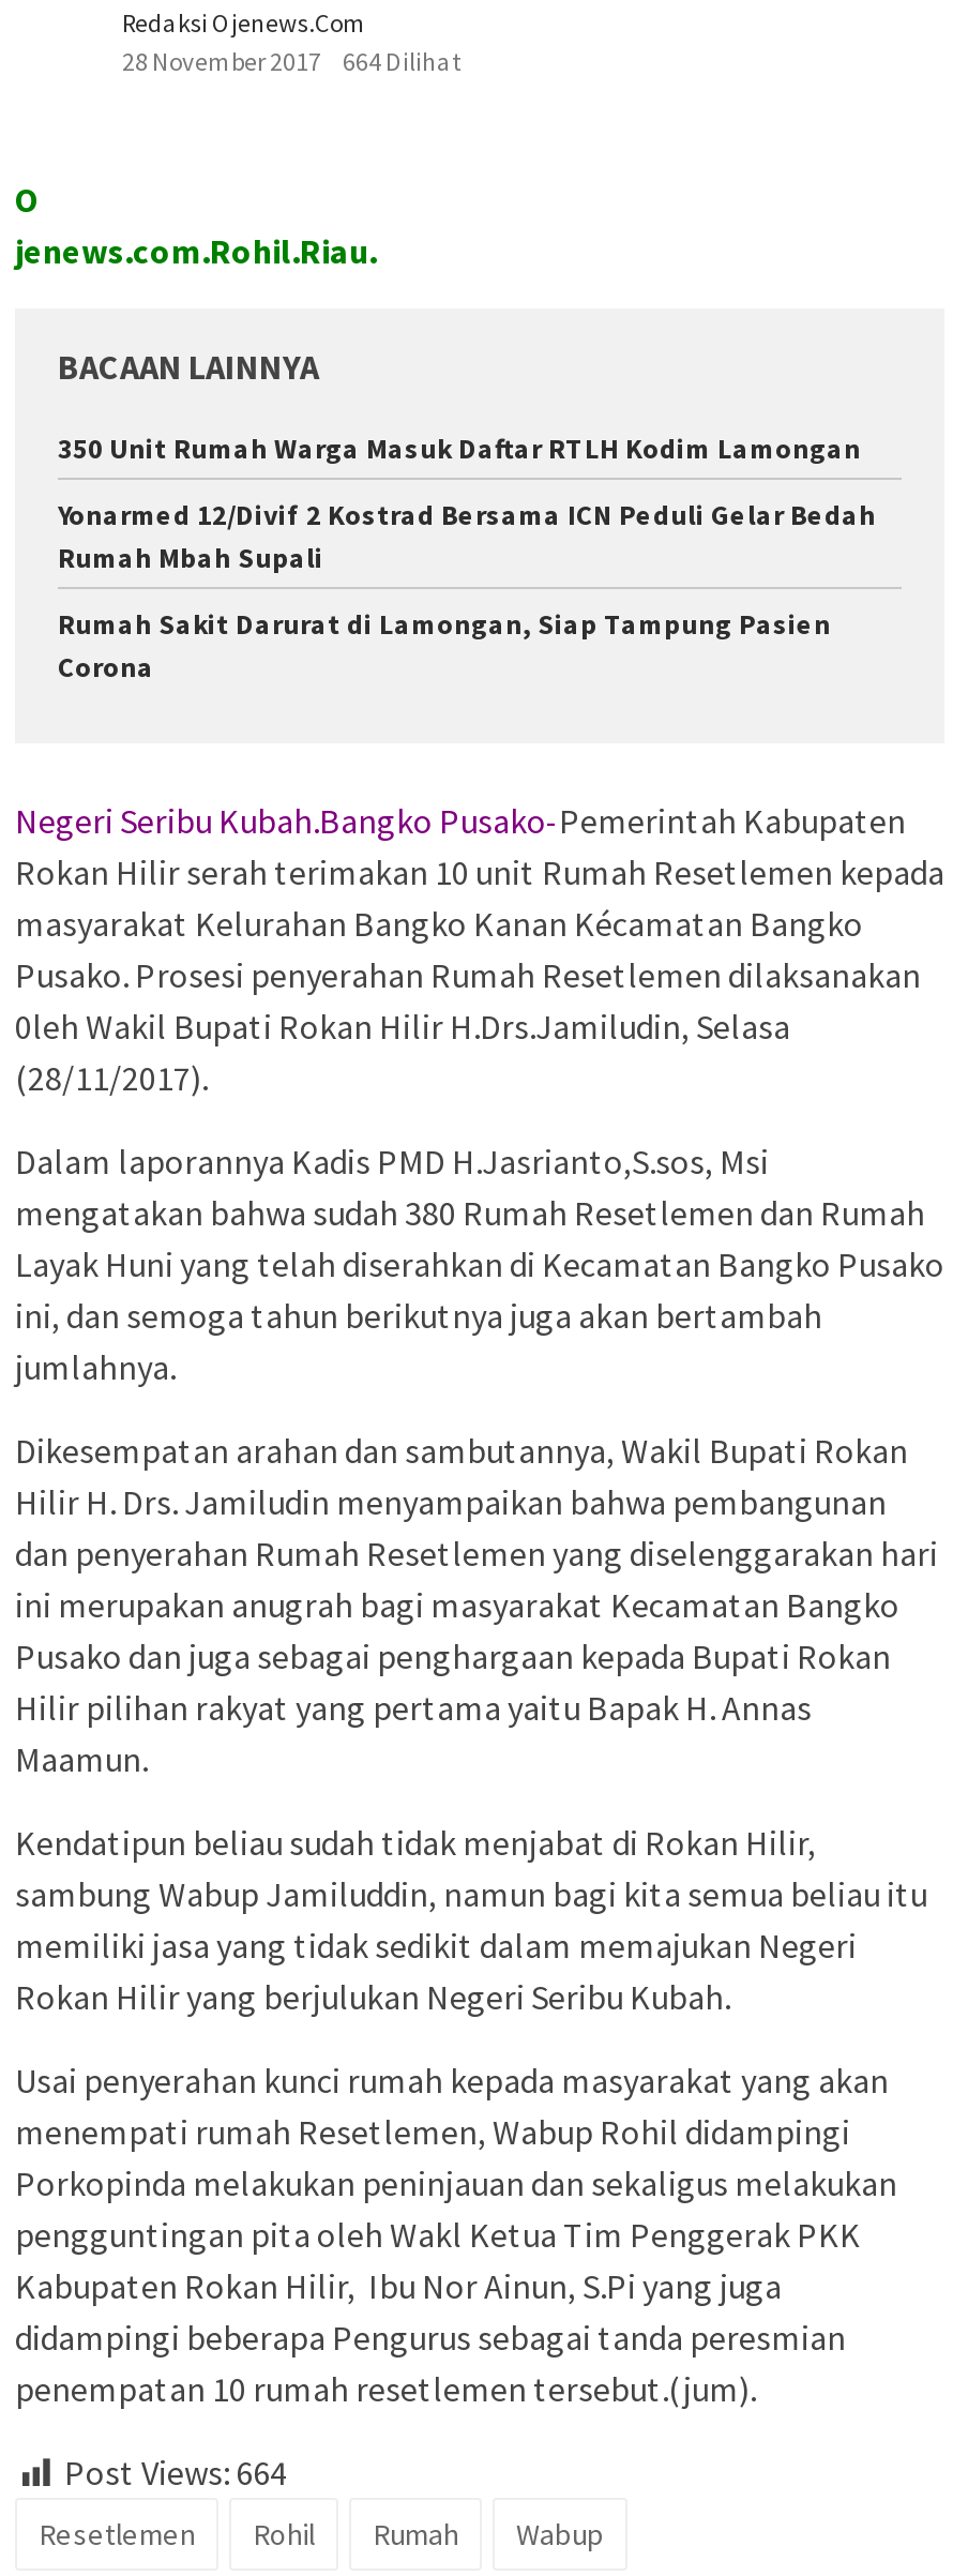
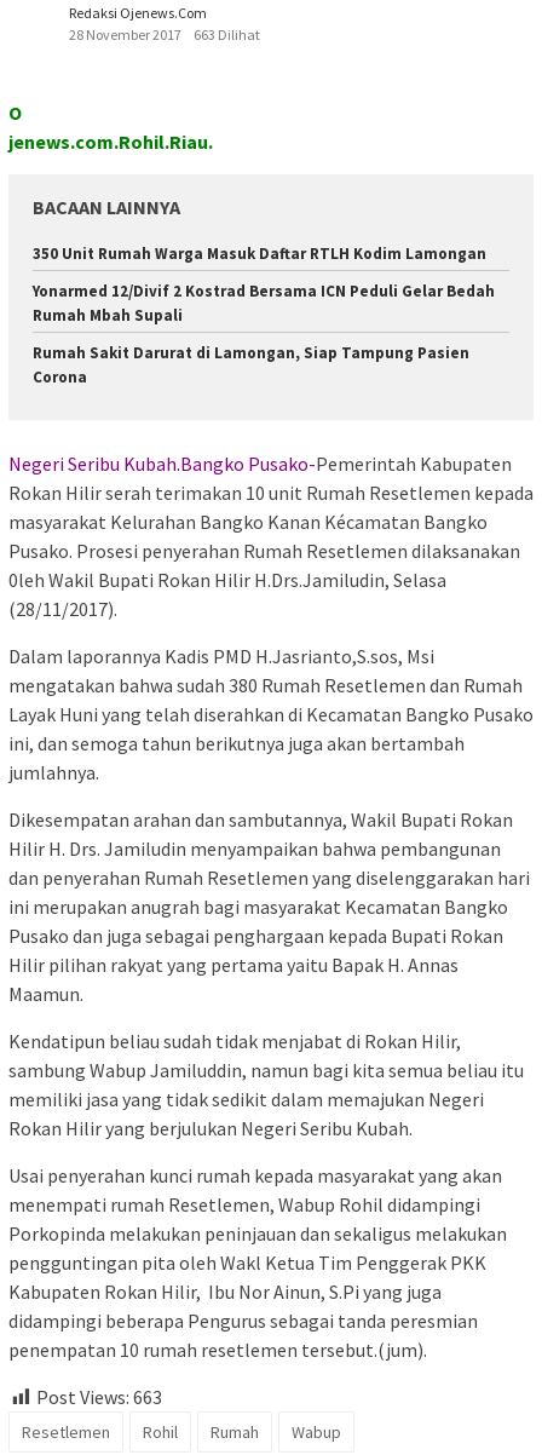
- 28 November 2017 664 Dilihat
+ 28 November 2017 663 Dilihat

- Post Views: 664
+ Post Views: 663
